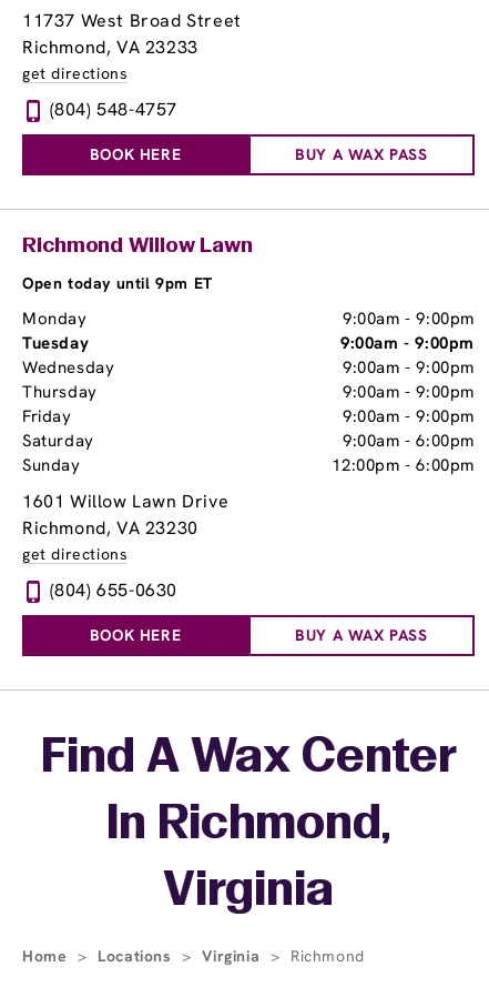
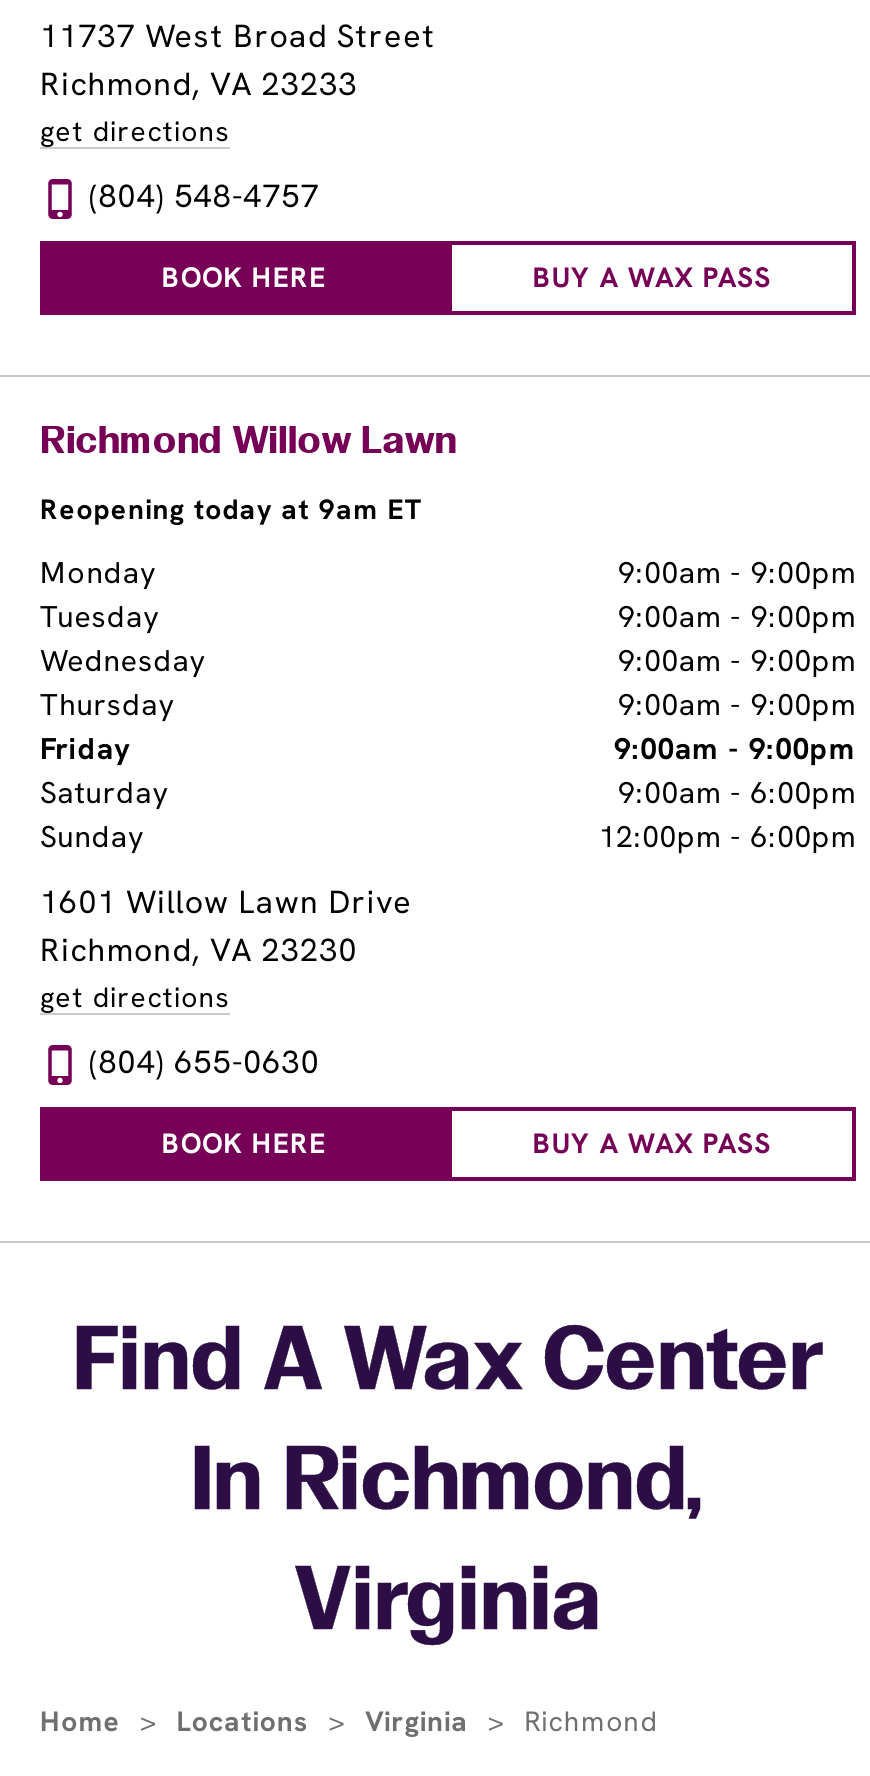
- Open today until 9pm ET
+ Reopening today at 9am ET
